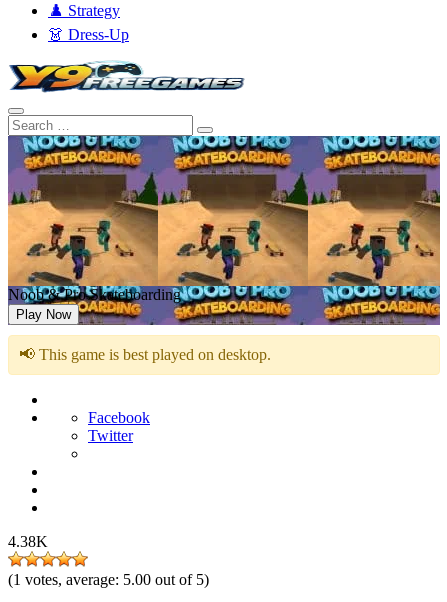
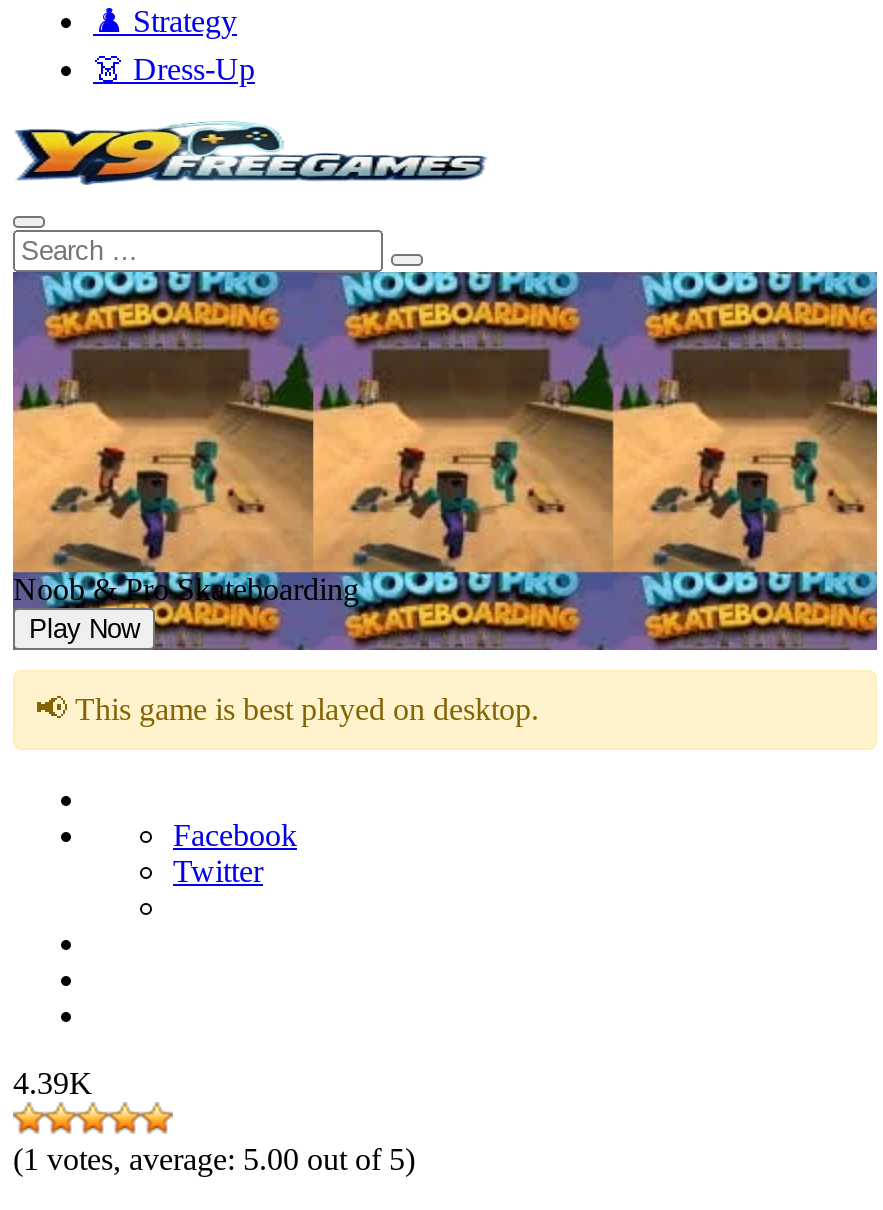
- 4.38K
+ 4.39K
